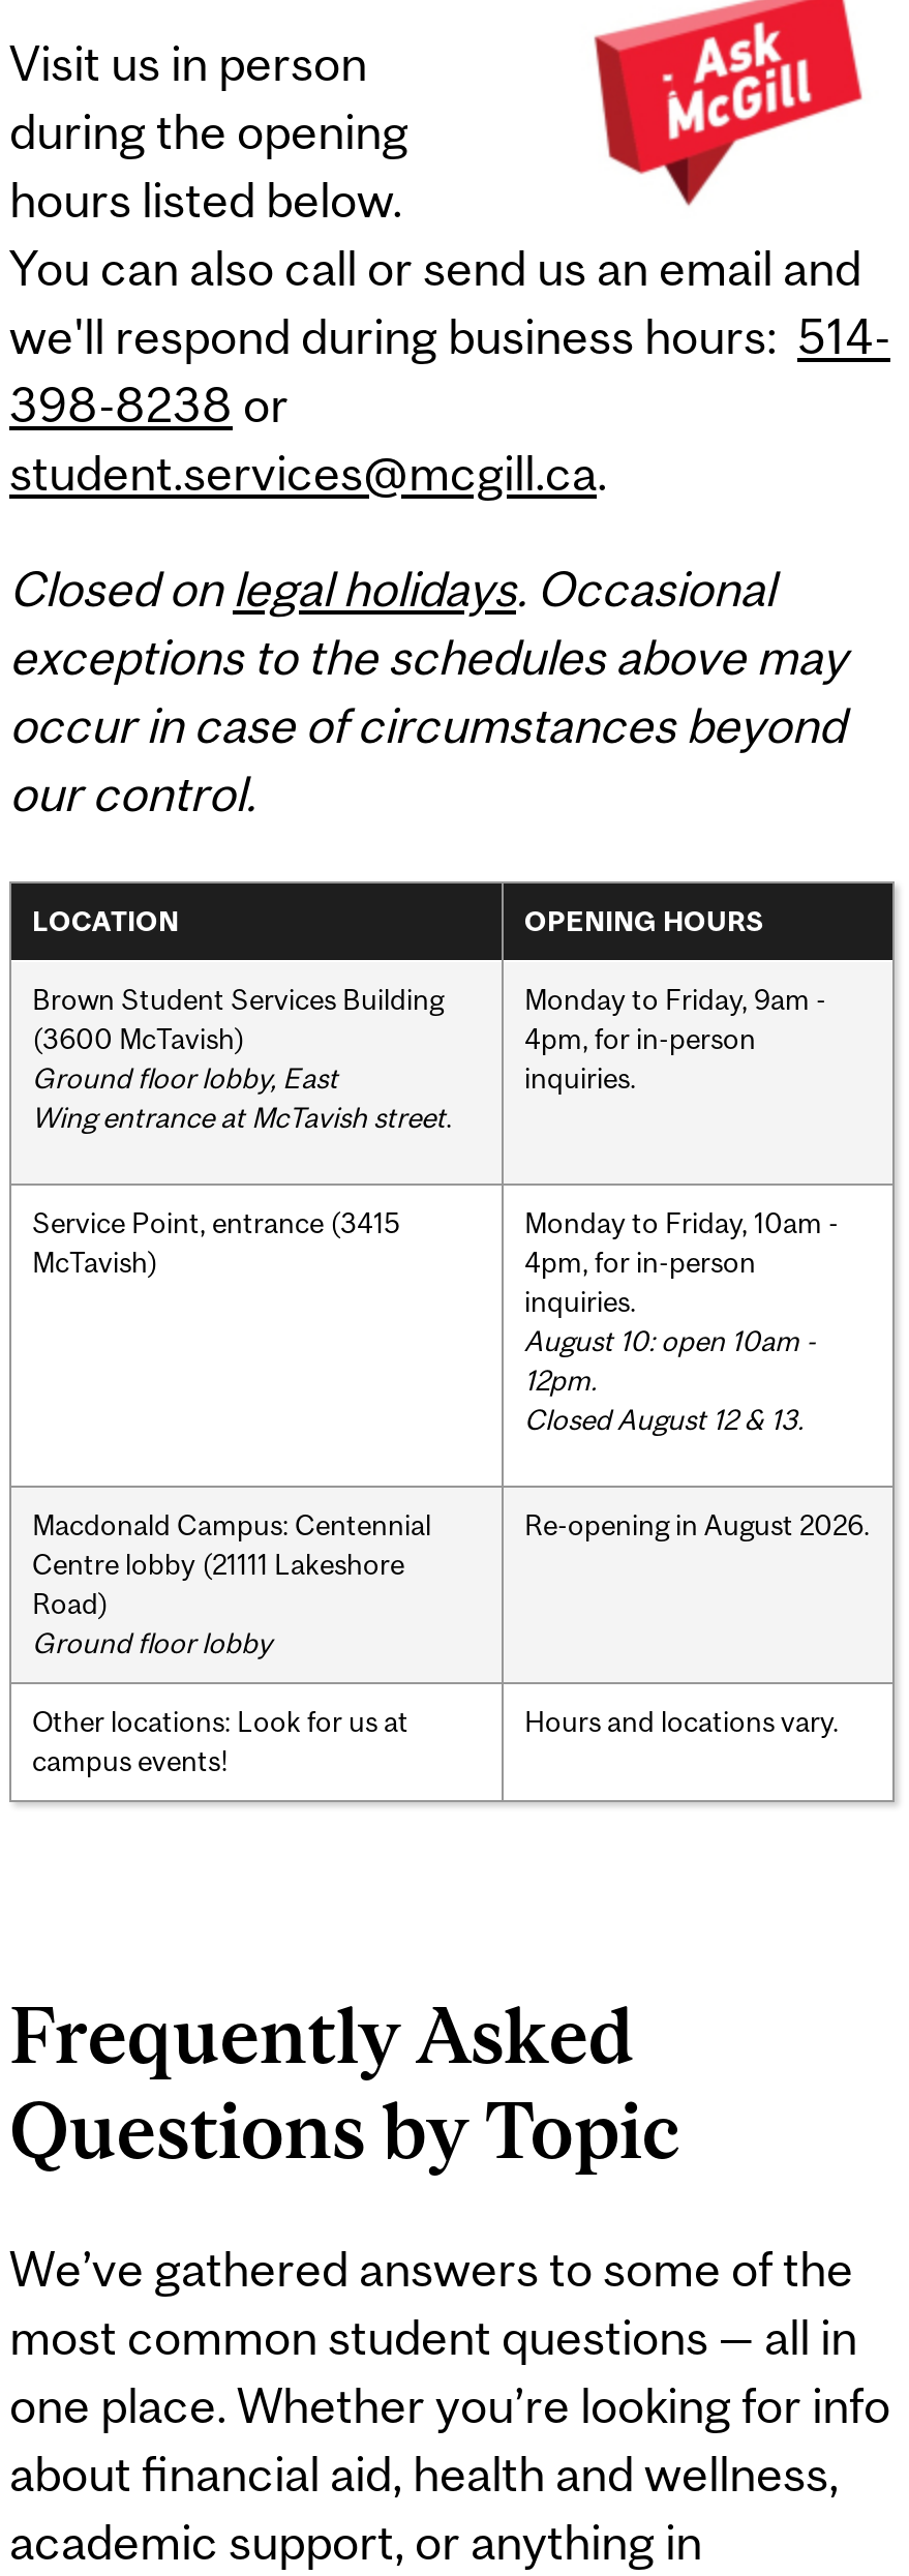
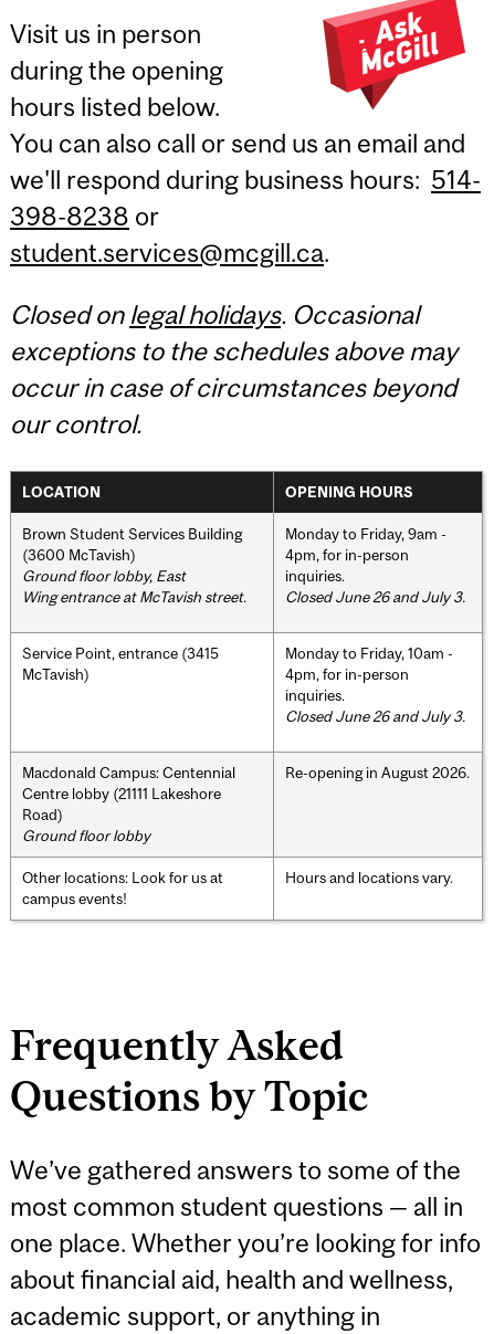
+ Closed June 26 and July 3.

- August 10: open 10am -
- 12pm.
- Closed August 12 & 13.
+ Closed June 26 and July 3.
